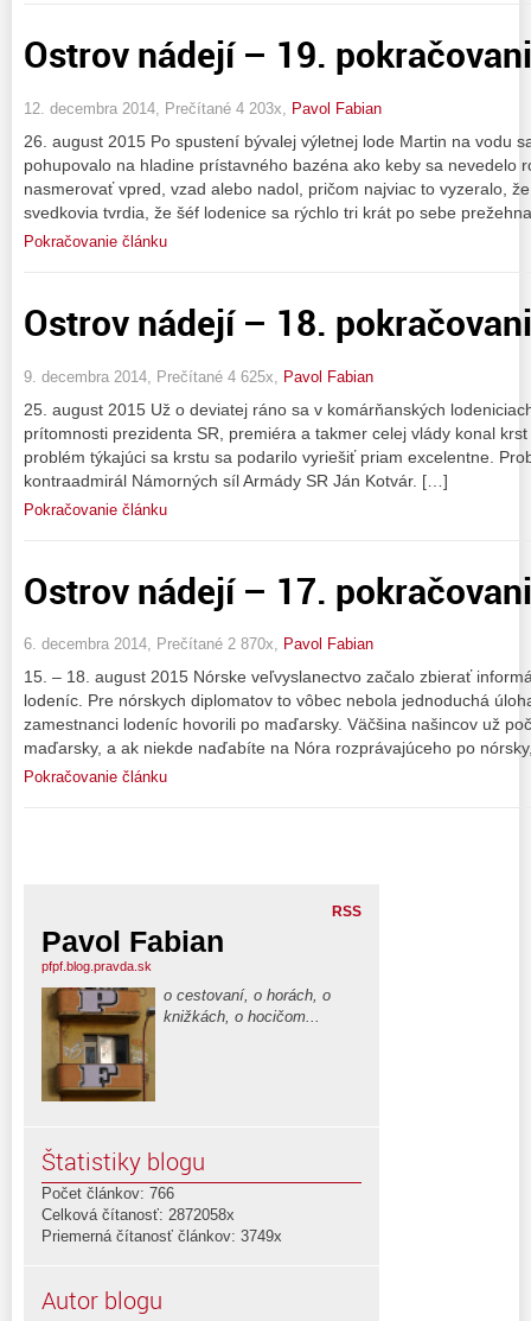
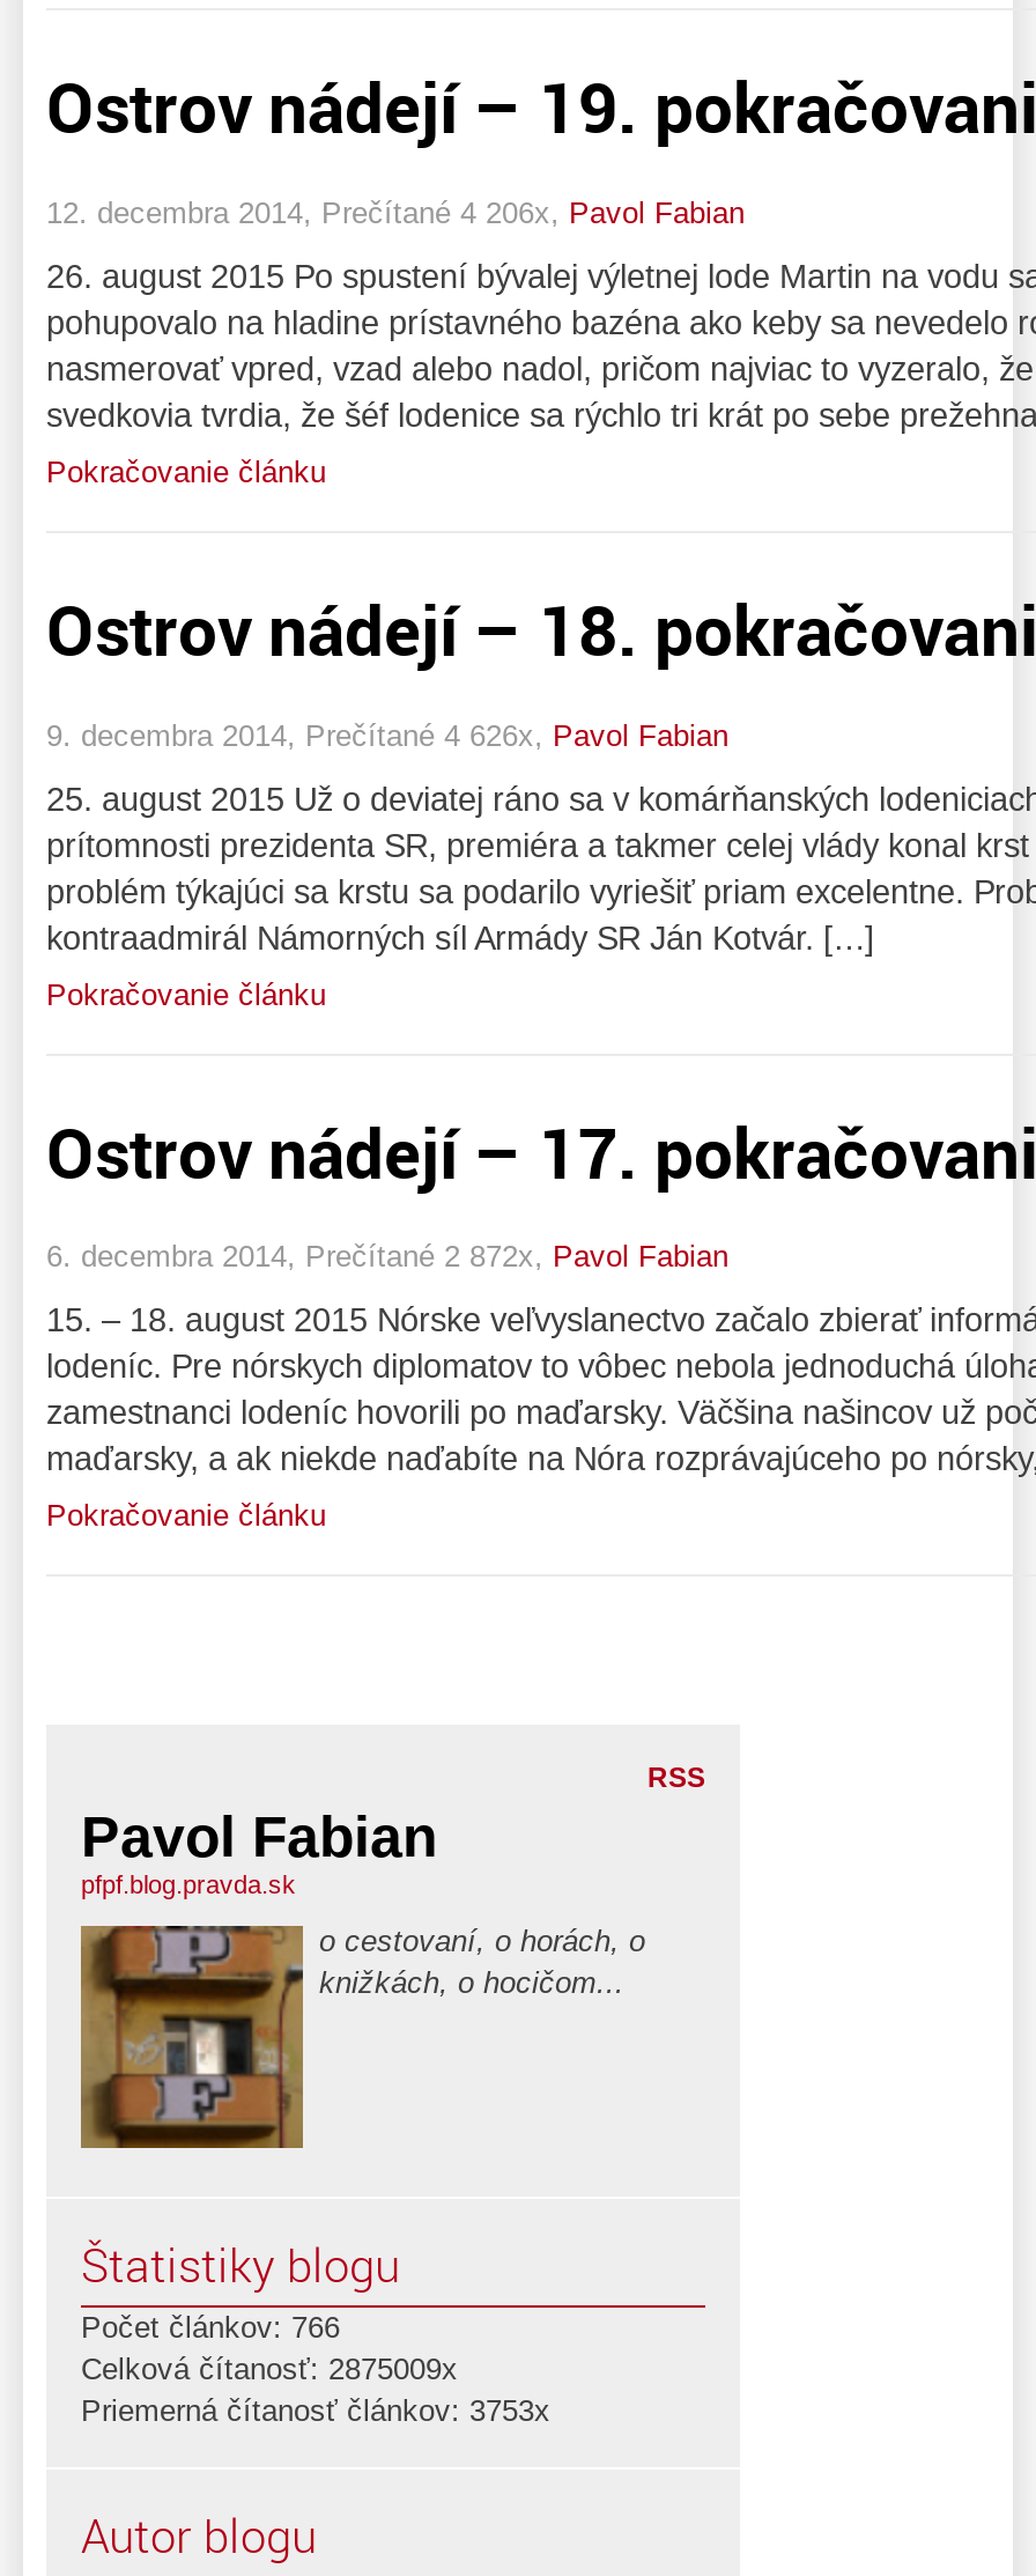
- 12. decembra 2014, Prečítané 4 203x, Pavol Fabian
+ 12. decembra 2014, Prečítané 4 206x, Pavol Fabian

- 9. decembra 2014, Prečítané 4 625x, Pavol Fabian
+ 9. decembra 2014, Prečítané 4 626x, Pavol Fabian

- 6. decembra 2014, Prečítané 2 870x, Pavol Fabian
+ 6. decembra 2014, Prečítané 2 872x, Pavol Fabian

- Celková čítanosť: 2872058x
+ Celková čítanosť: 2875009x

- Priemerná čítanosť článkov: 3749x
+ Priemerná čítanosť článkov: 3753x
